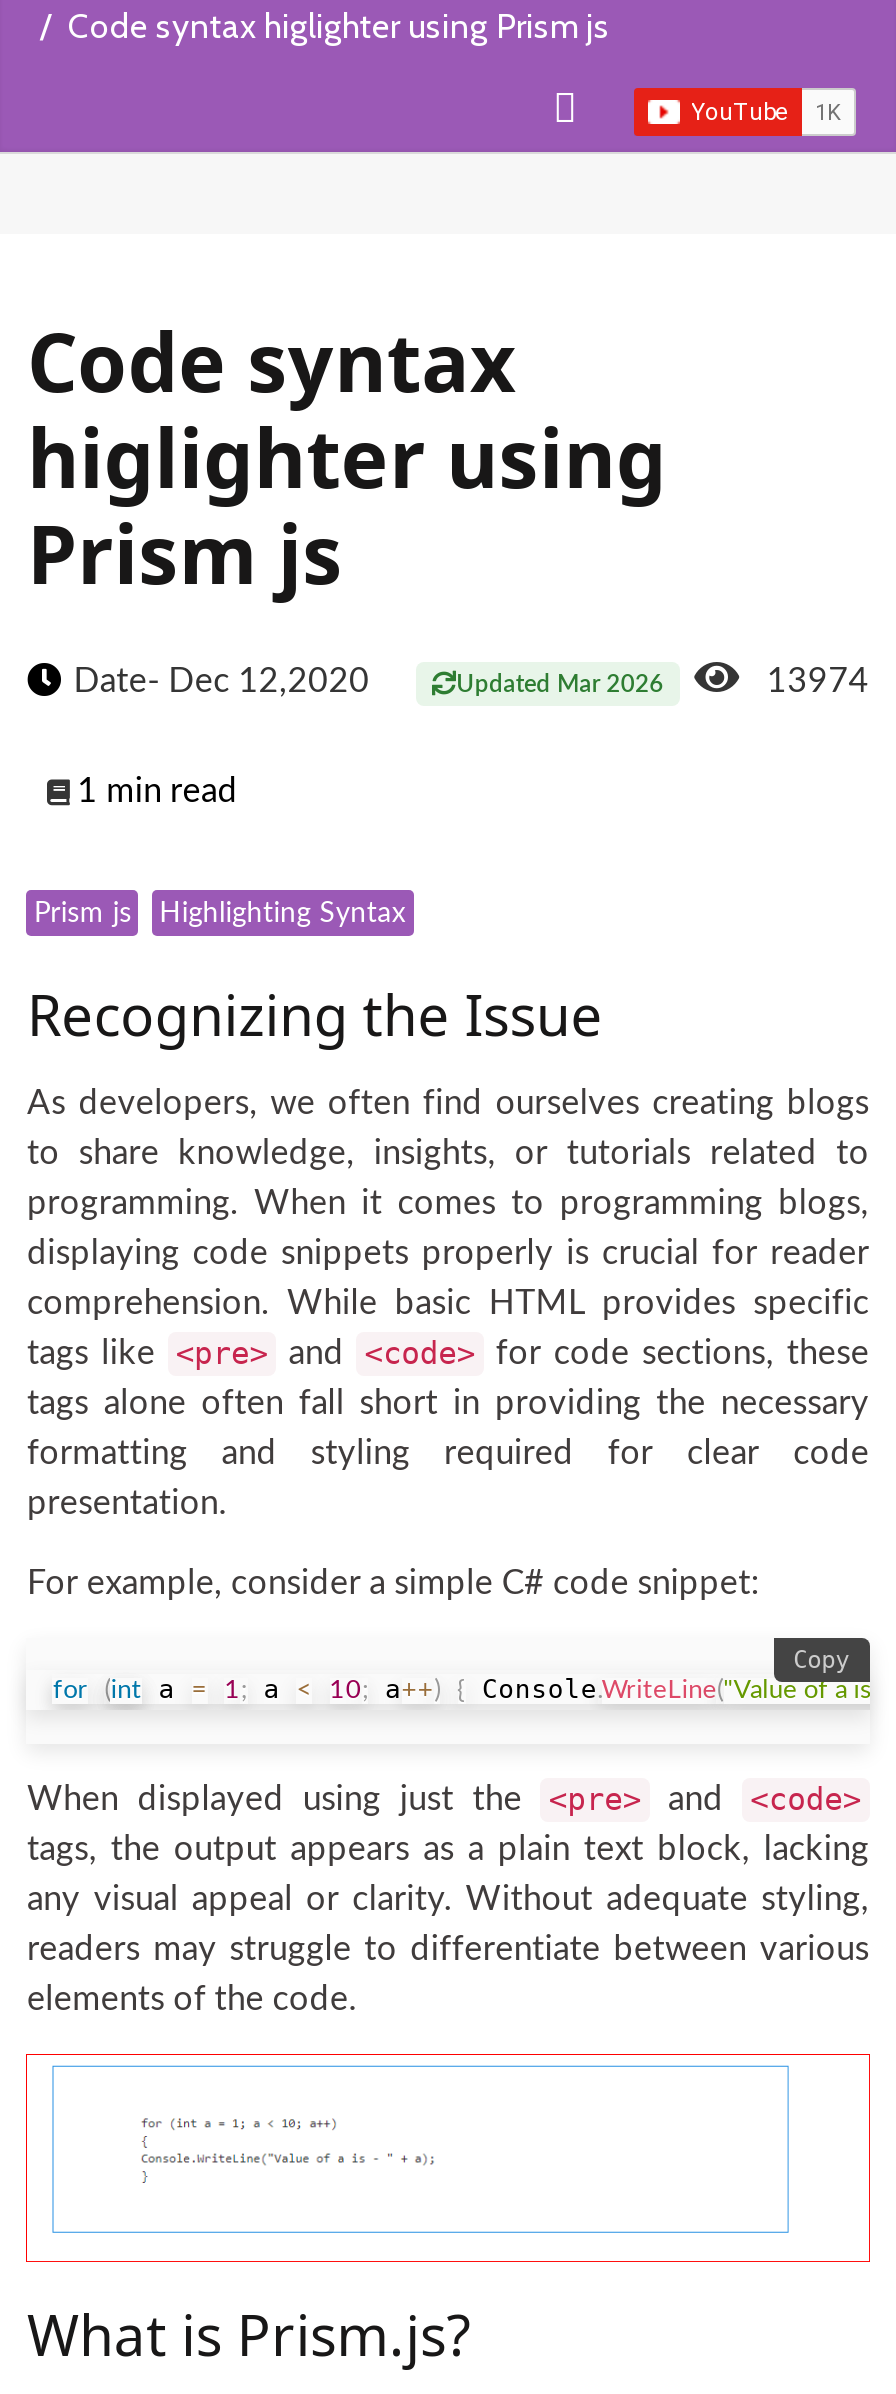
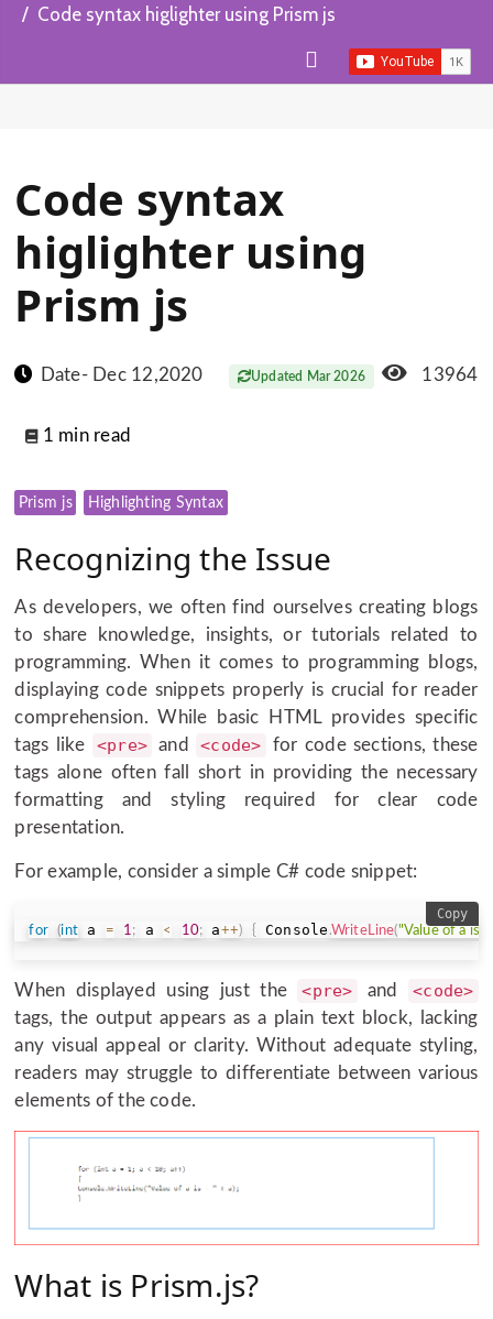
- 13974
+ 13964
